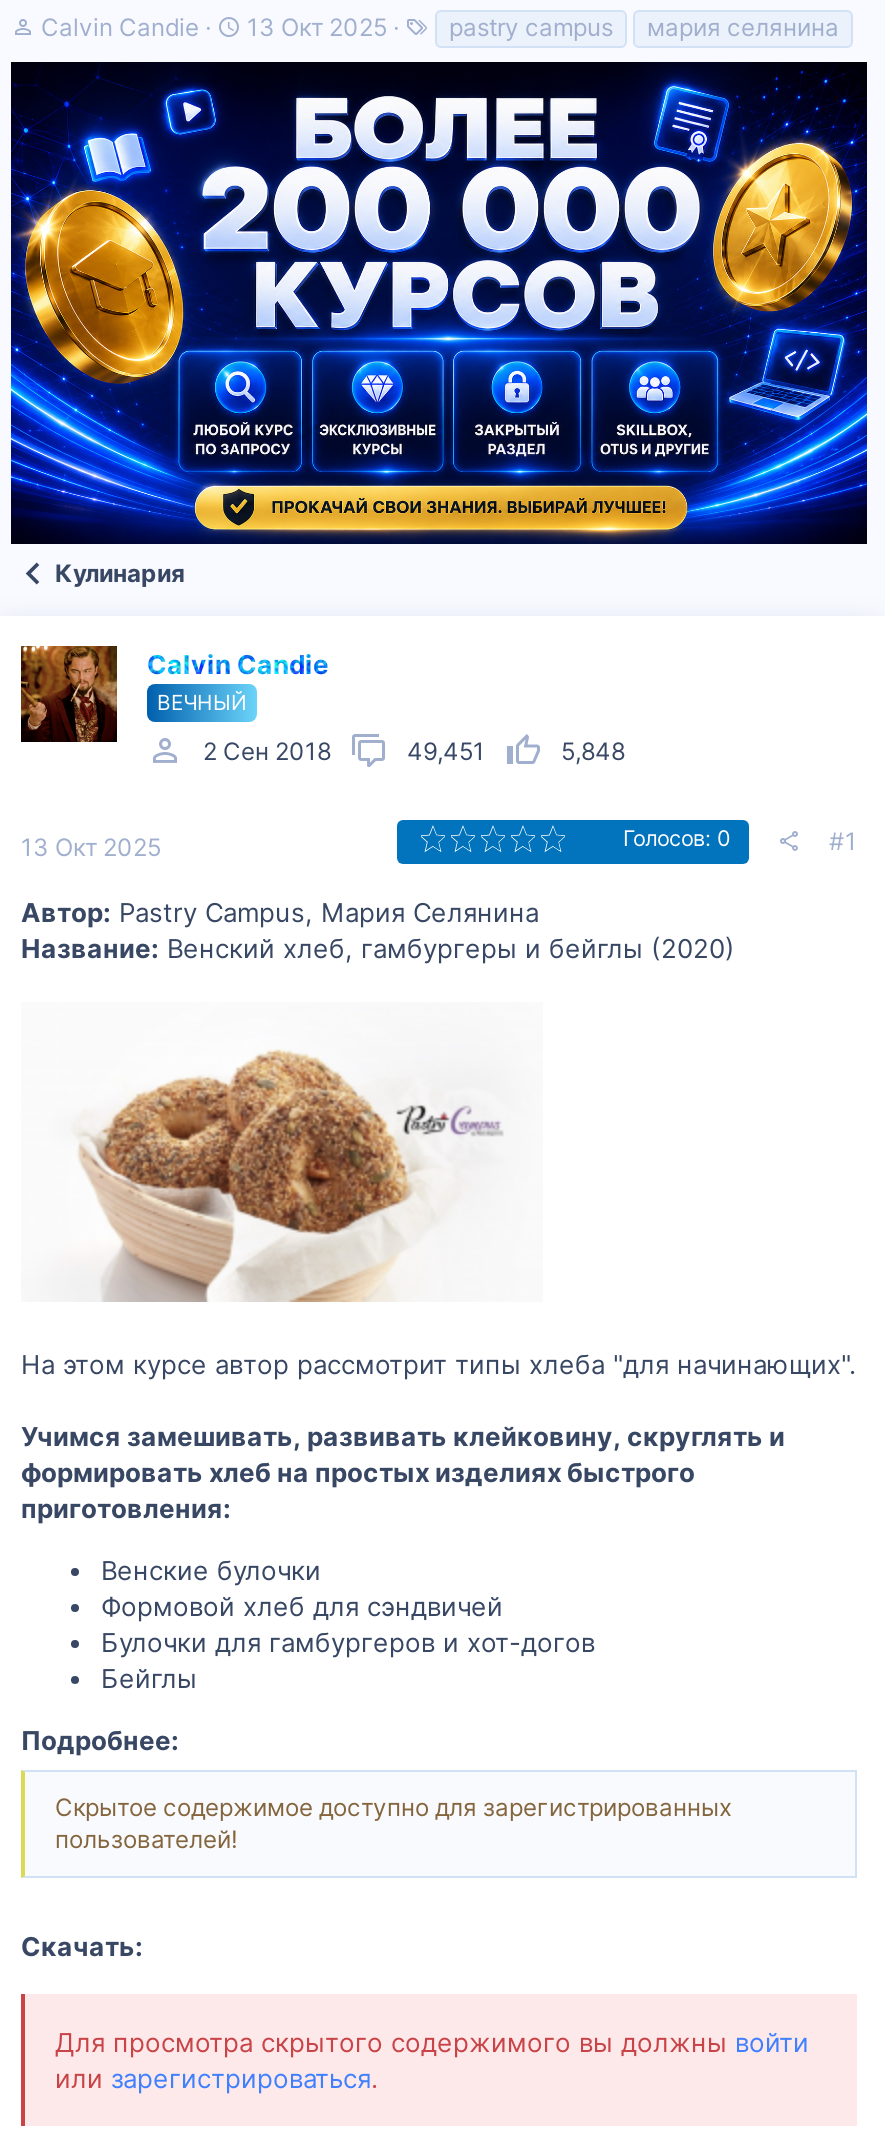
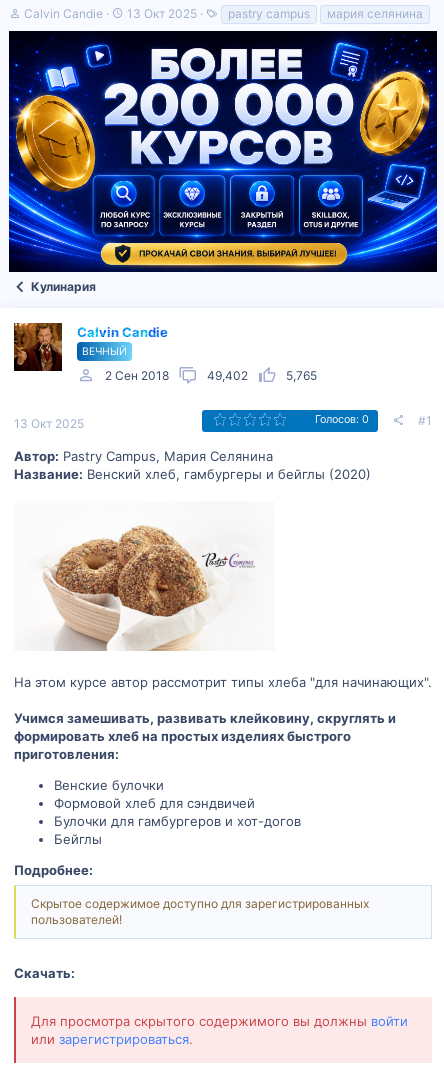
- 49,451
+ 49,402

- 5,848
+ 5,765
